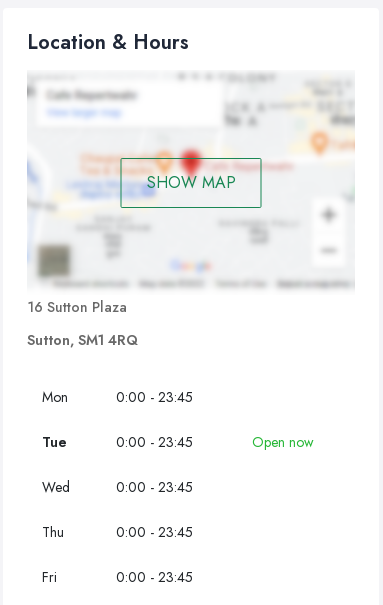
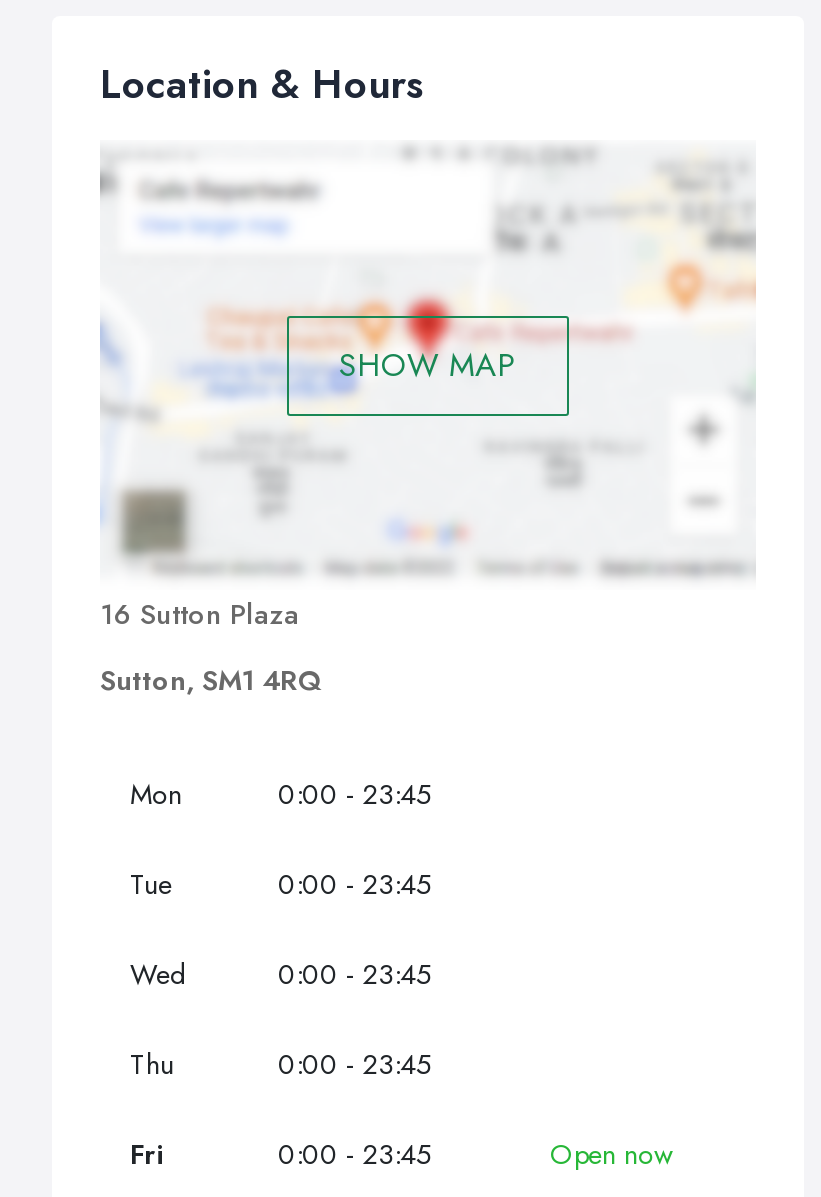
moved down: Open now
